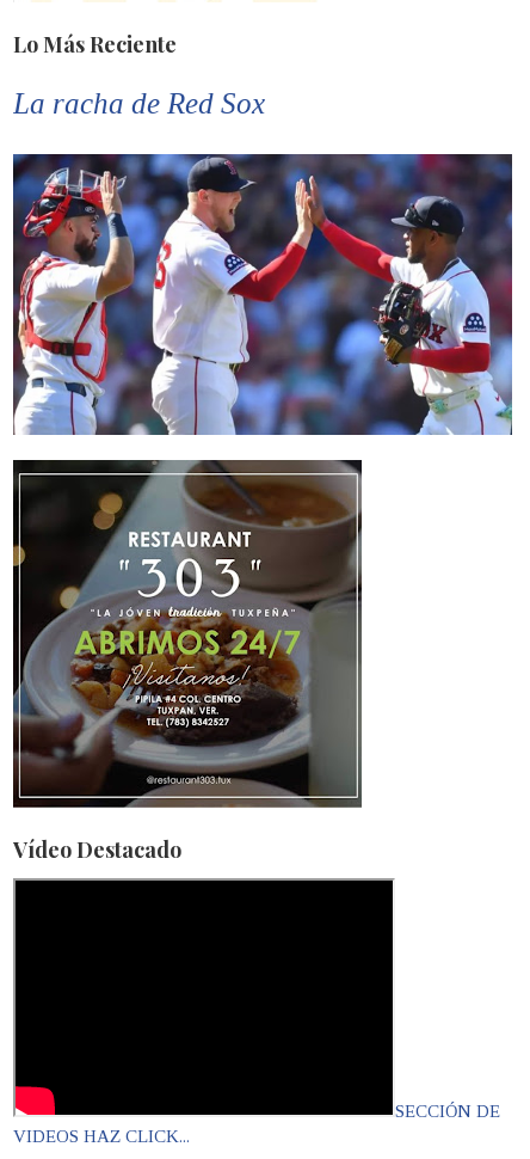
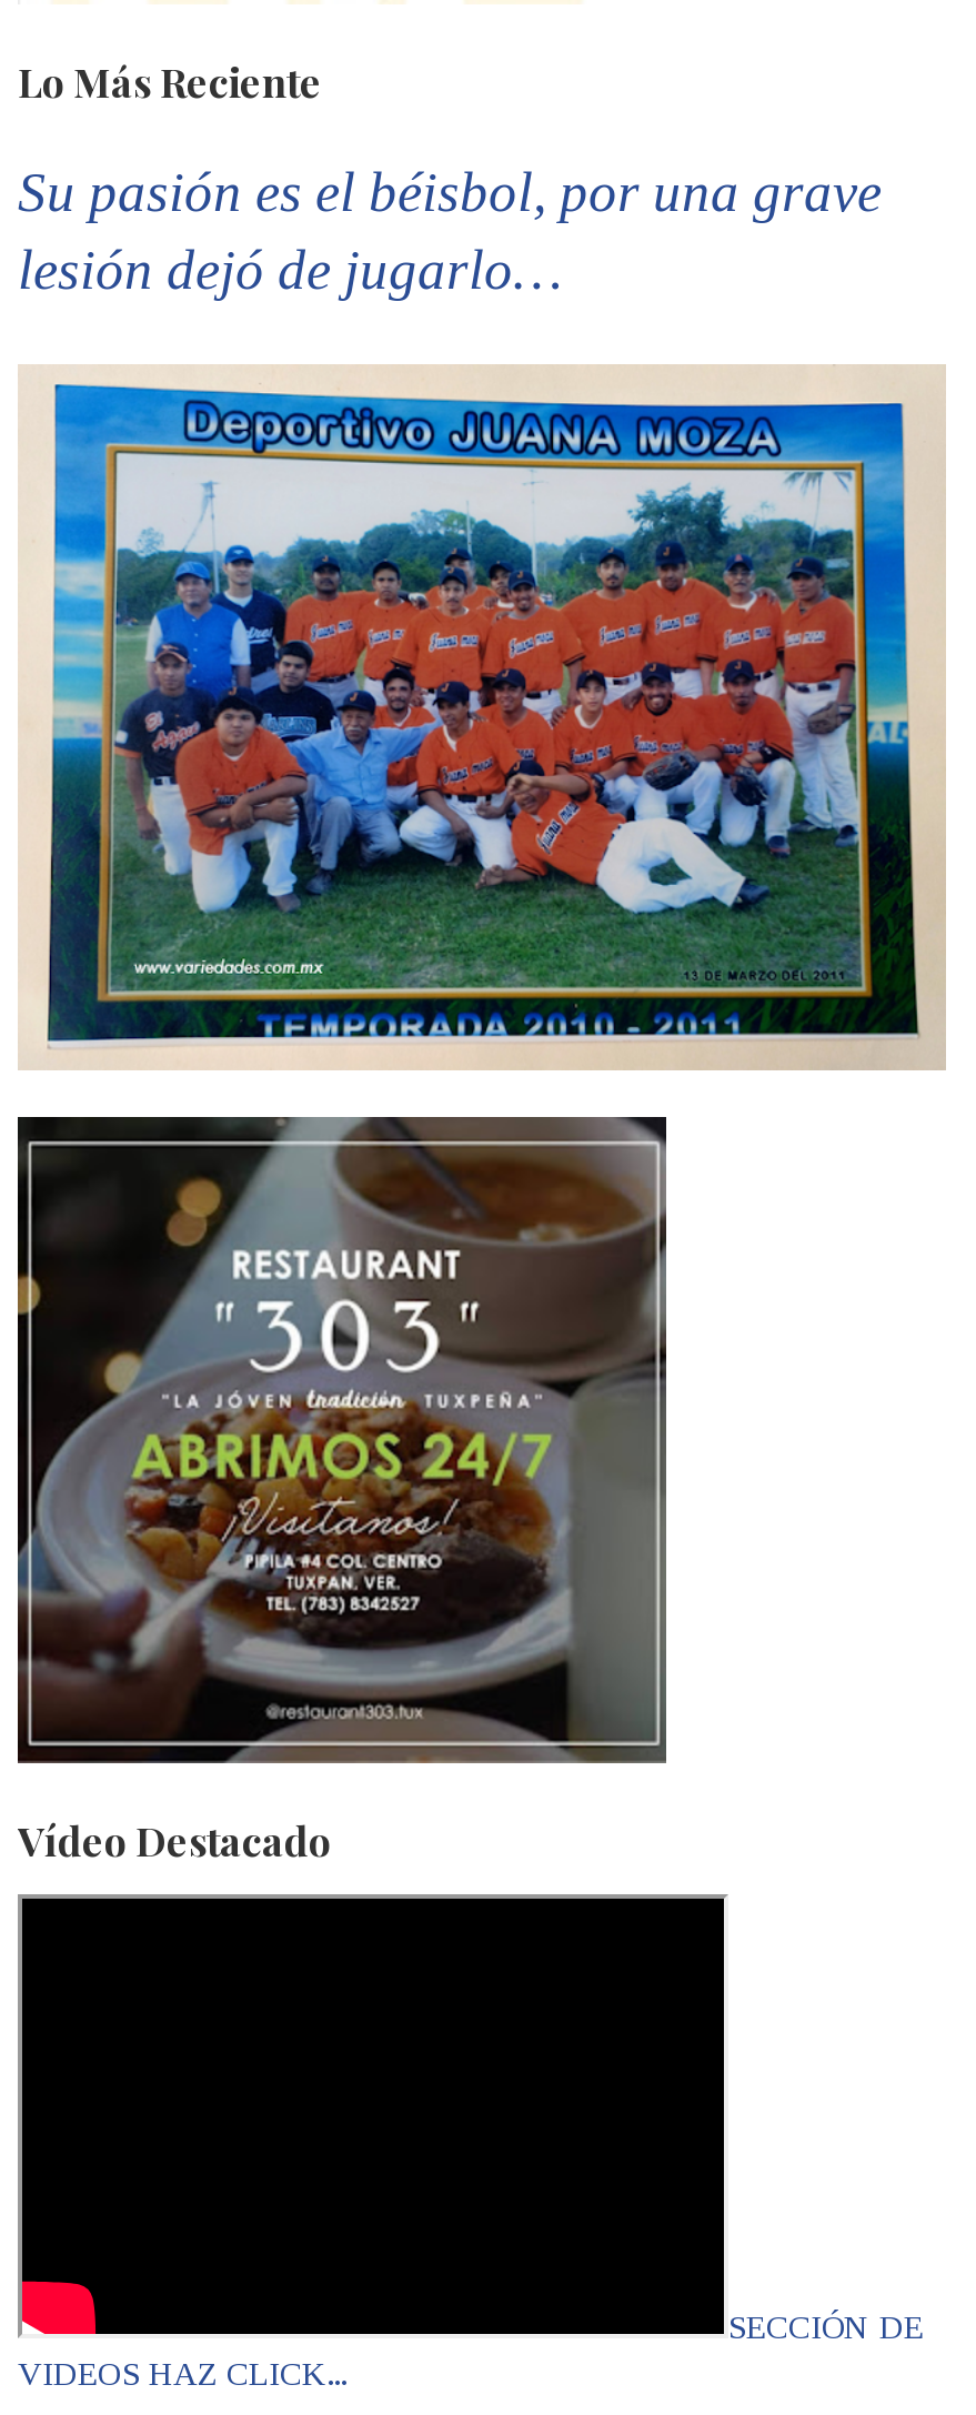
- La racha de Red Sox
+ Su pasión es el béisbol, por una grave
+ lesión dejó de jugarlo…

- [image]
+ [image]
